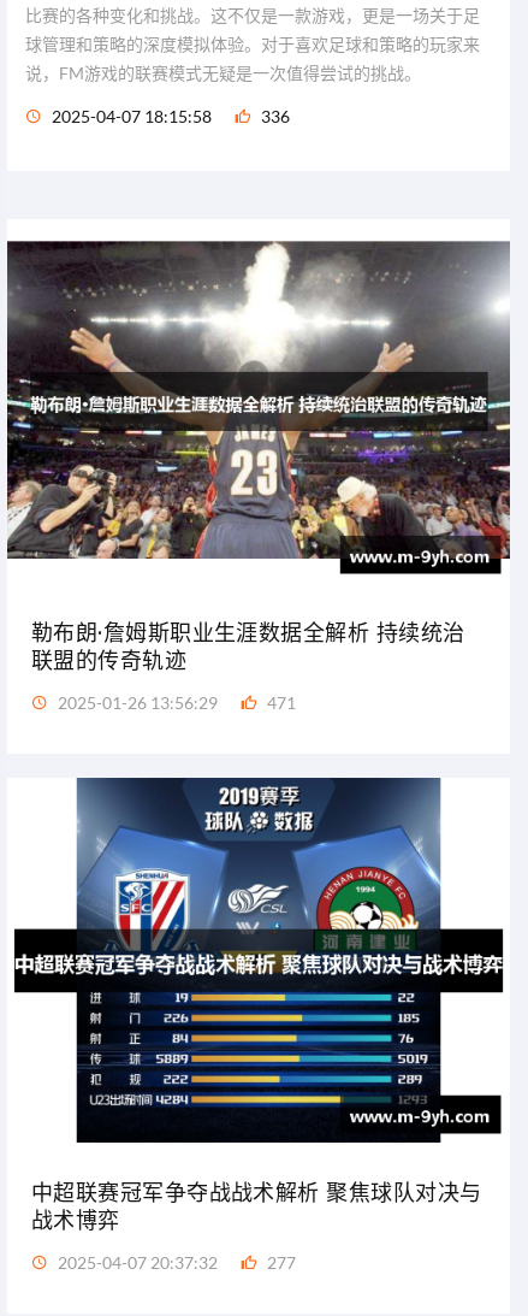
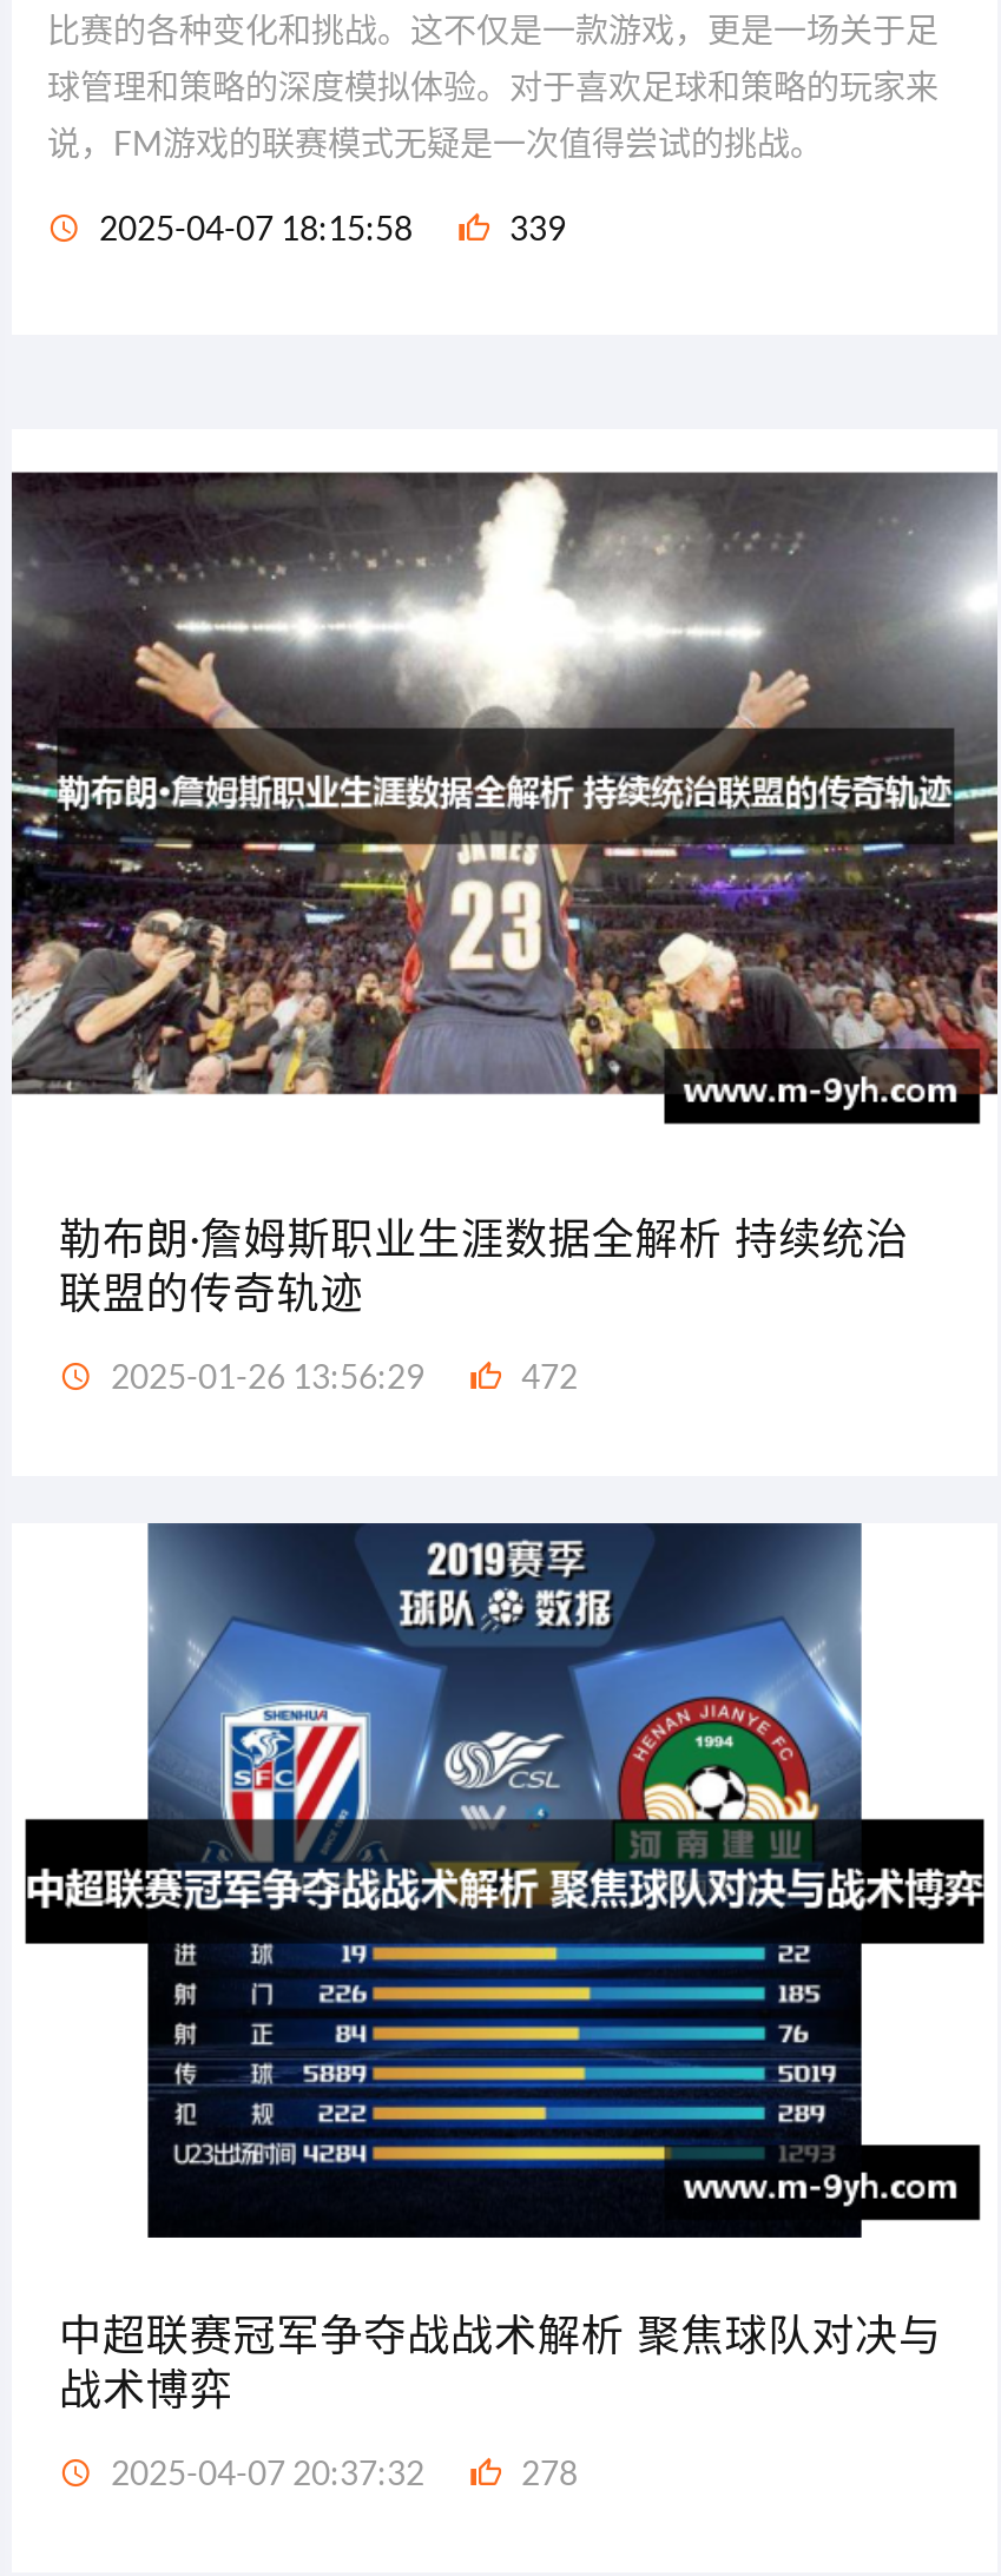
- 336
+ 339

- 471
+ 472

- 277
+ 278
